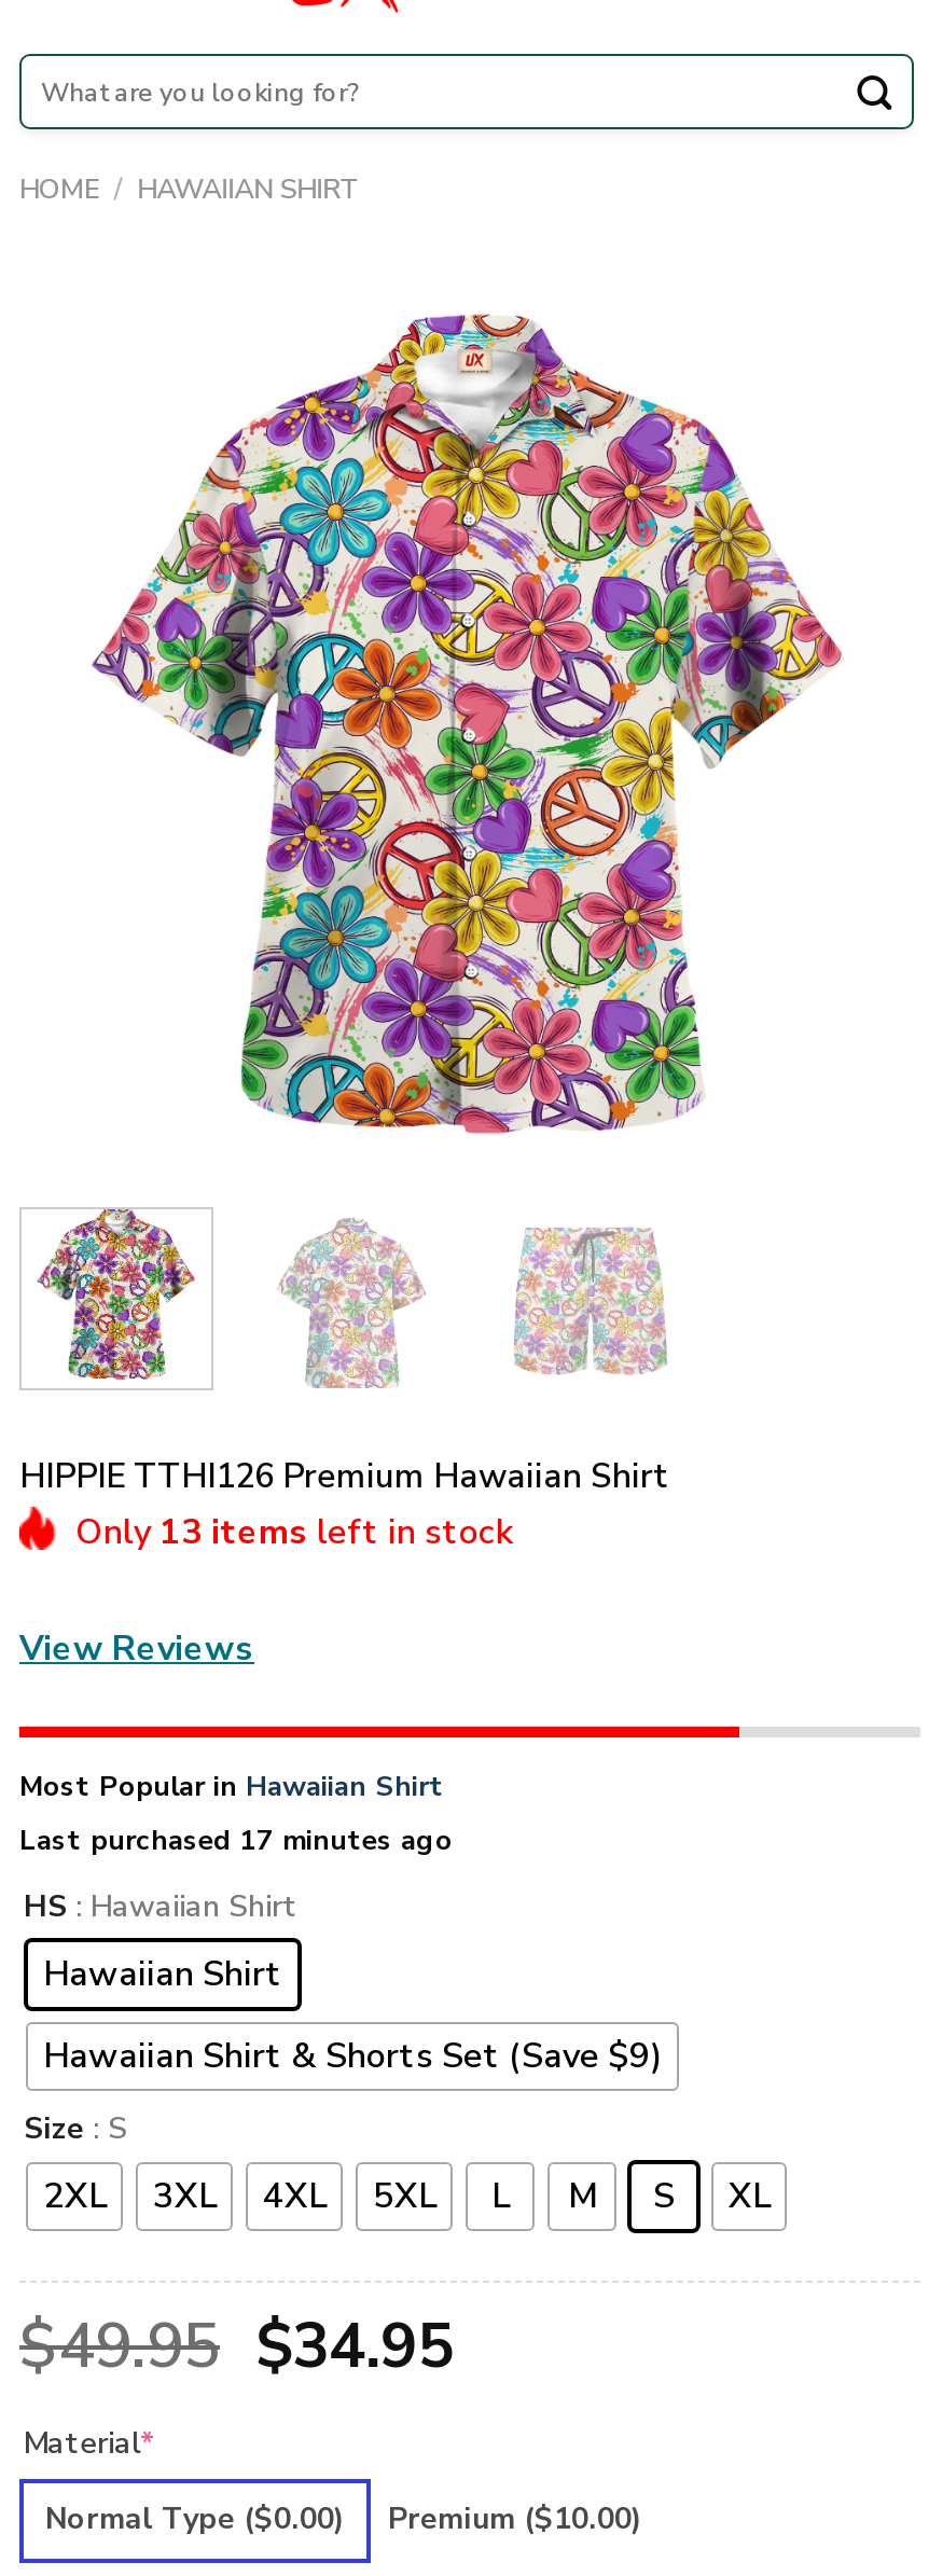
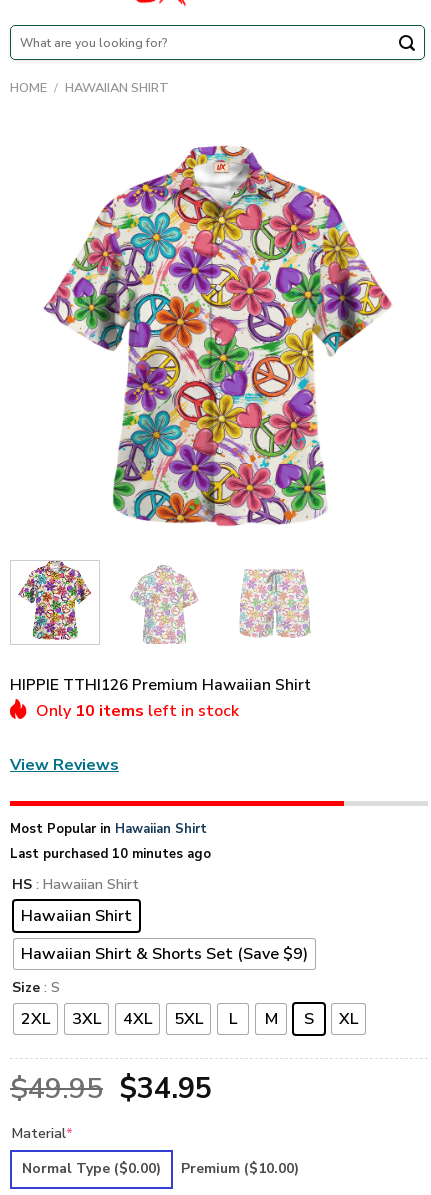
- Only 13 items left in stock
+ Only 10 items left in stock

- Last purchased 17 minutes ago
+ Last purchased 10 minutes ago
